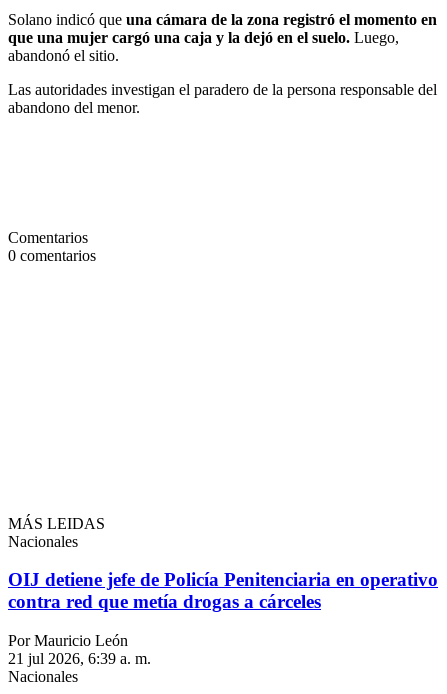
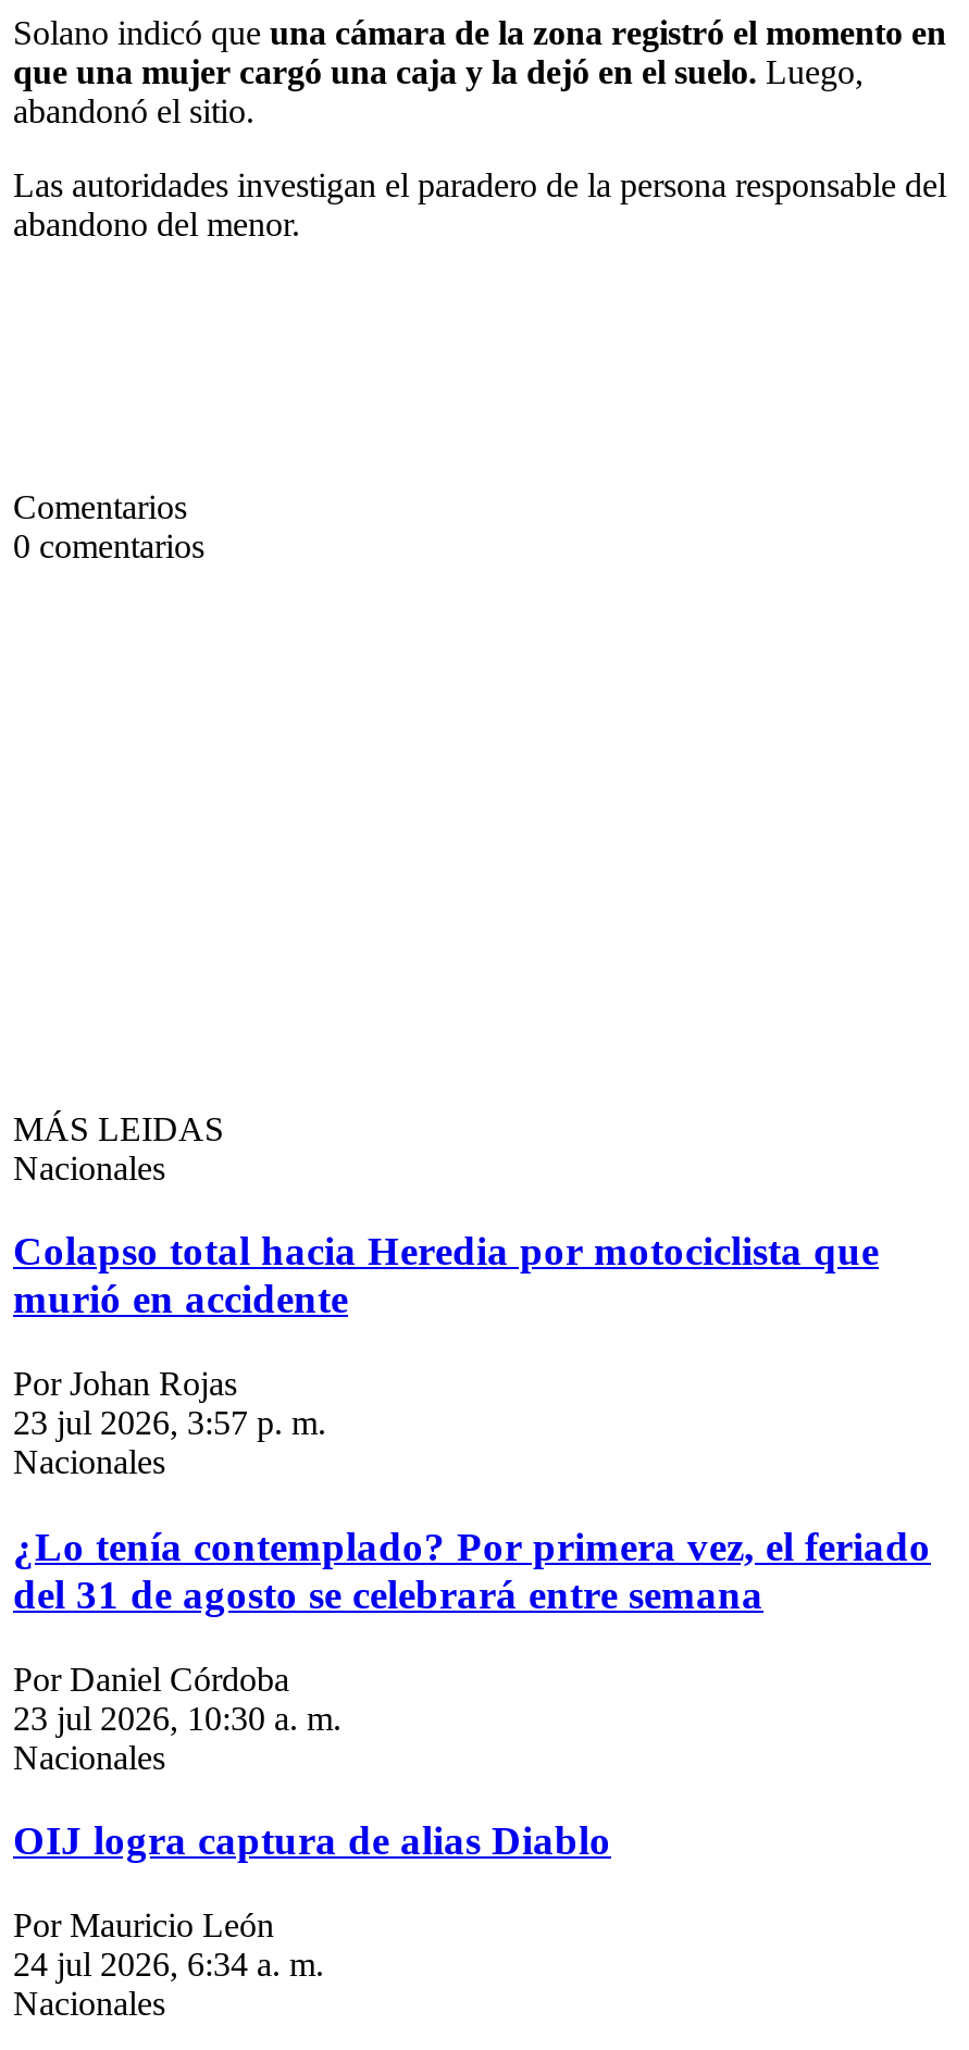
- OIJ detiene jefe de Policía Penitenciaria en operativo
- contra red que metía drogas a cárceles
+ Colapso total hacia Heredia por motociclista que
+ murió en accidente
+ Por Johan Rojas
+ 23 jul 2026, 3:57 p. m.
+ Nacionales
+ ¿Lo tenía contemplado? Por primera vez, el feriado
+ del 31 de agosto se celebrará entre semana
+ Por Daniel Córdoba
+ 23 jul 2026, 10:30 a. m.
+ Nacionales
+ OIJ logra captura de alias Diablo

- 21 jul 2026, 6:39 a. m.
+ 24 jul 2026, 6:34 a. m.
